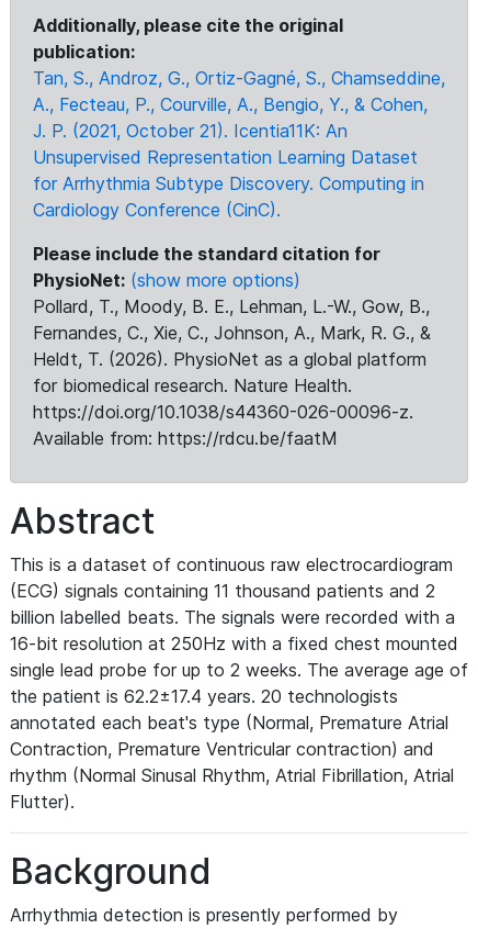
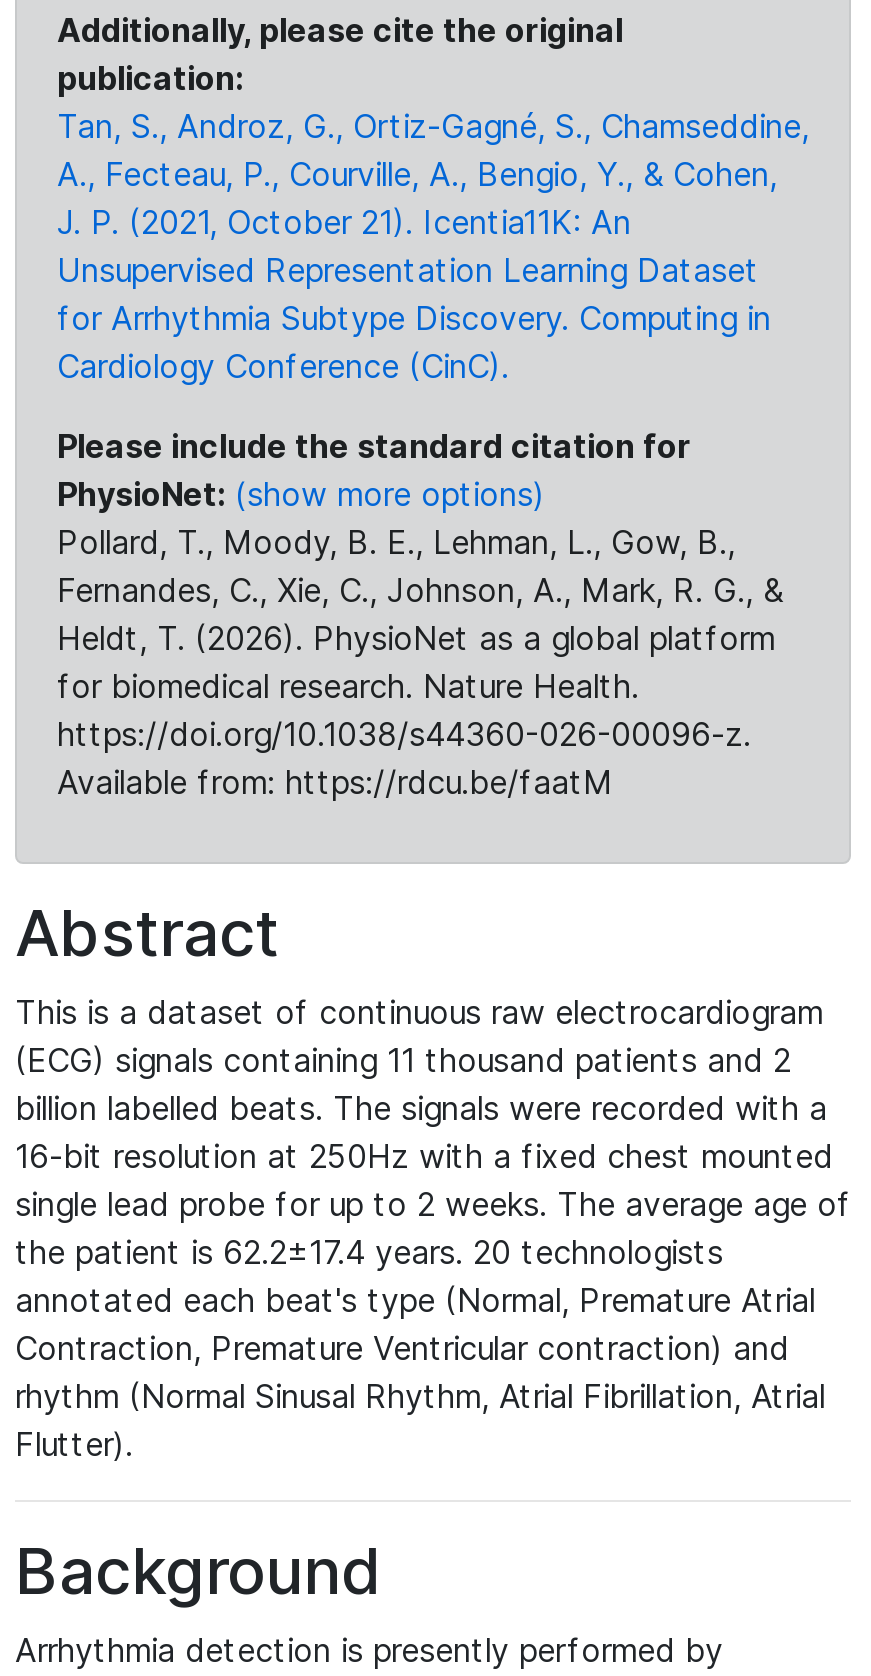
- Pollard, T., Moody, B. E., Lehman, L.-W., Gow, B.,
+ Pollard, T., Moody, B. E., Lehman, L., Gow, B.,
